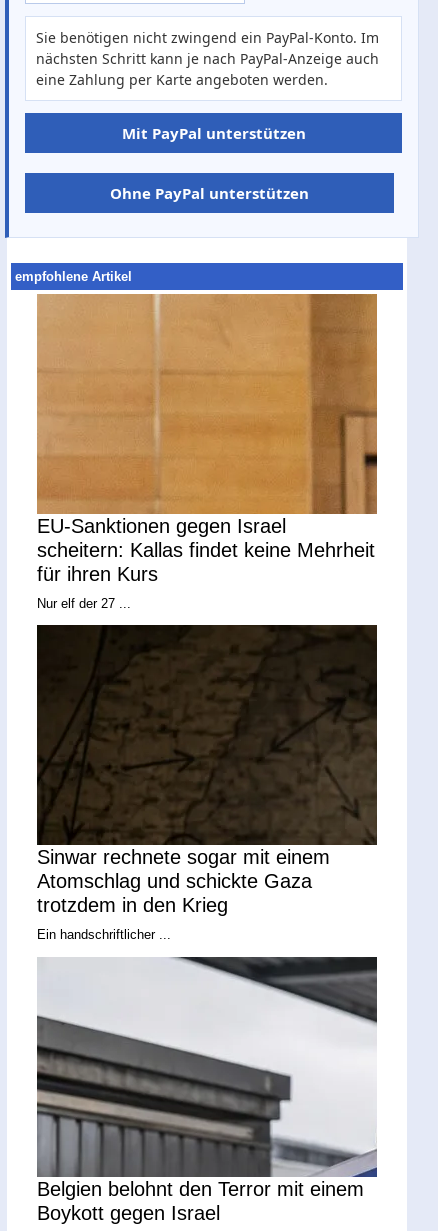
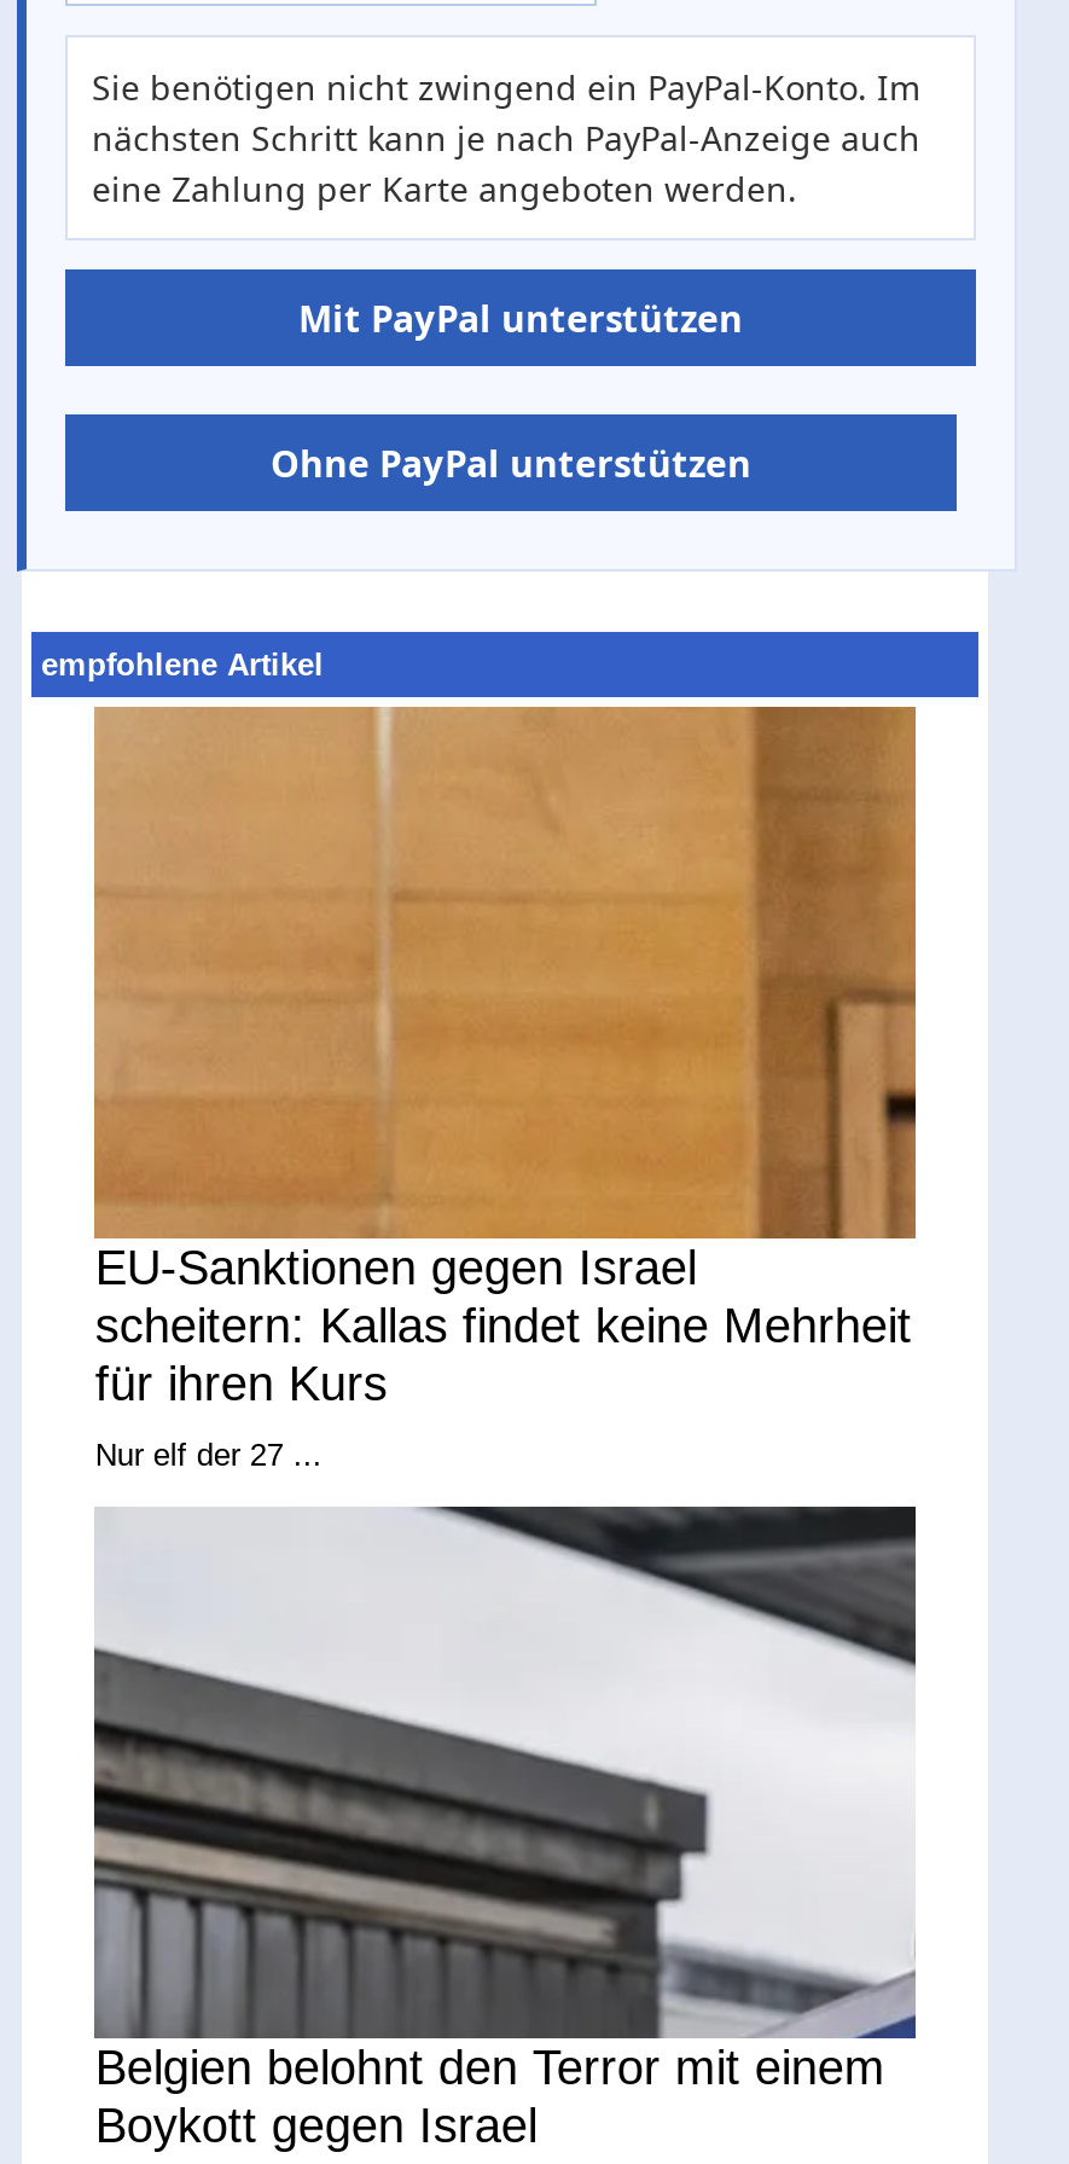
- [image]
- Sinwar rechnete sogar mit einem
- Atomschlag und schickte Gaza
- trotzdem in den Krieg
- Ein handschriftlicher ...
